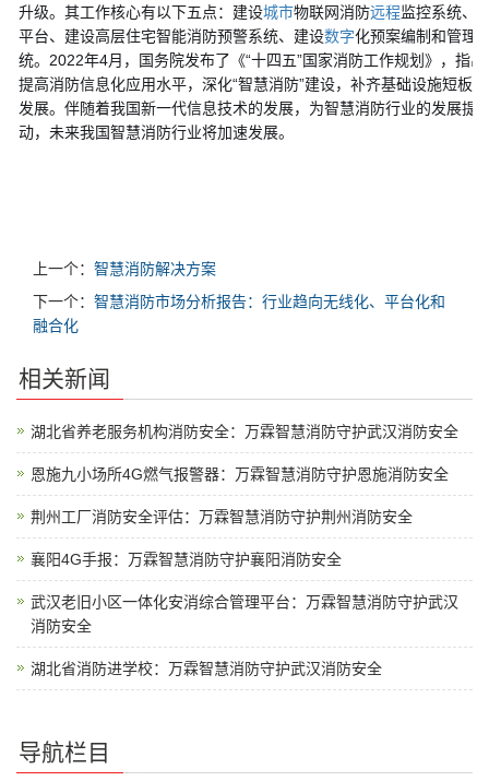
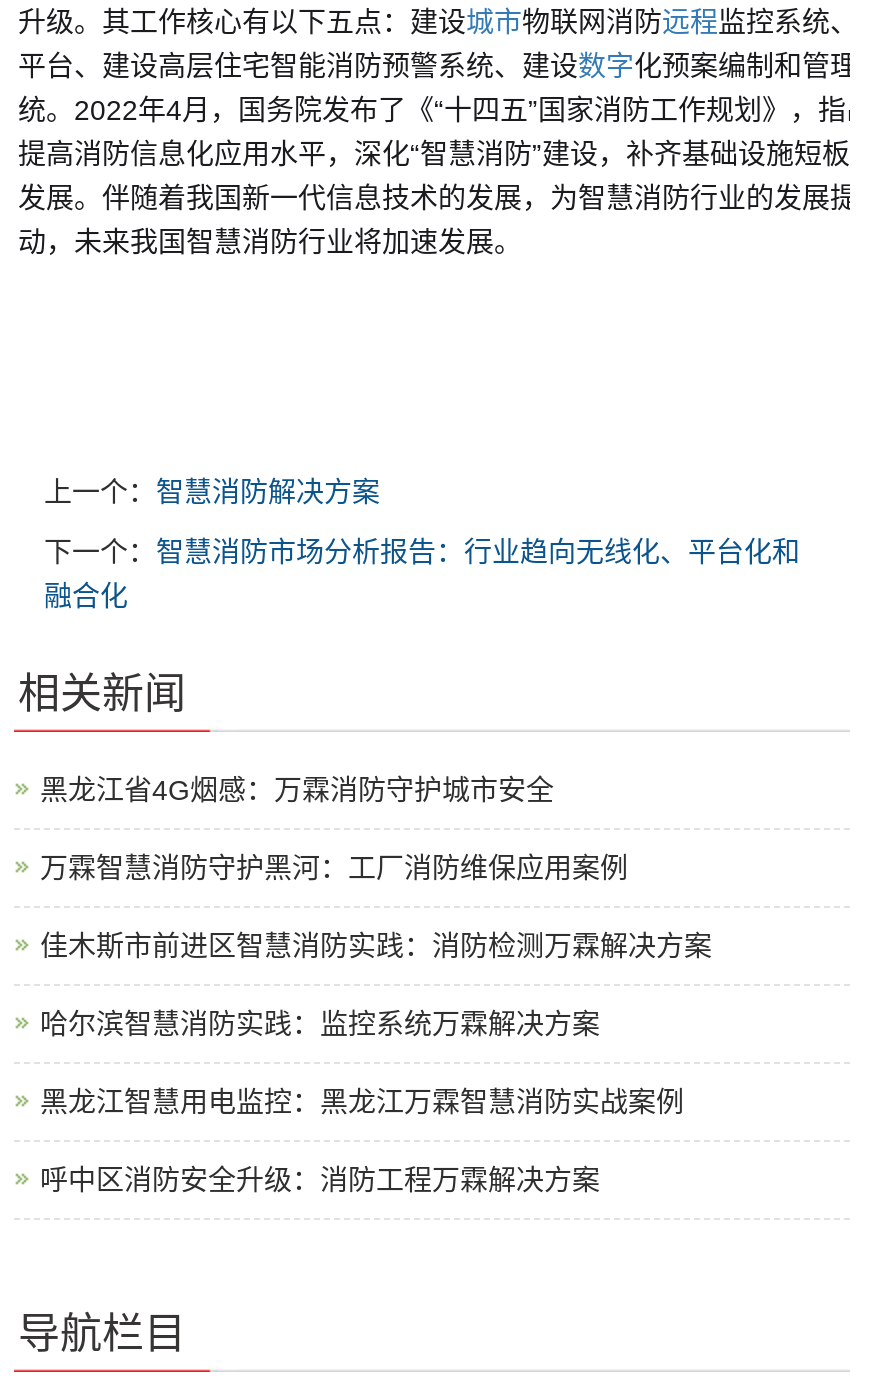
- 湖北省养老服务机构消防安全：万霖智慧消防守护武汉消防安全
+ 黑龙江省4G烟感：万霖消防守护城市安全

- 恩施九小场所4G燃气报警器：万霖智慧消防守护恩施消防安全
+ 万霖智慧消防守护黑河：工厂消防维保应用案例

- 荆州工厂消防安全评估：万霖智慧消防守护荆州消防安全
+ 佳木斯市前进区智慧消防实践：消防检测万霖解决方案

- 襄阳4G手报：万霖智慧消防守护襄阳消防安全
+ 哈尔滨智慧消防实践：监控系统万霖解决方案

- 武汉老旧小区一体化安消综合管理平台：万霖智慧消防守护武汉
- 消防安全
+ 黑龙江智慧用电监控：黑龙江万霖智慧消防实战案例

- 湖北省消防进学校：万霖智慧消防守护武汉消防安全
+ 呼中区消防安全升级：消防工程万霖解决方案
